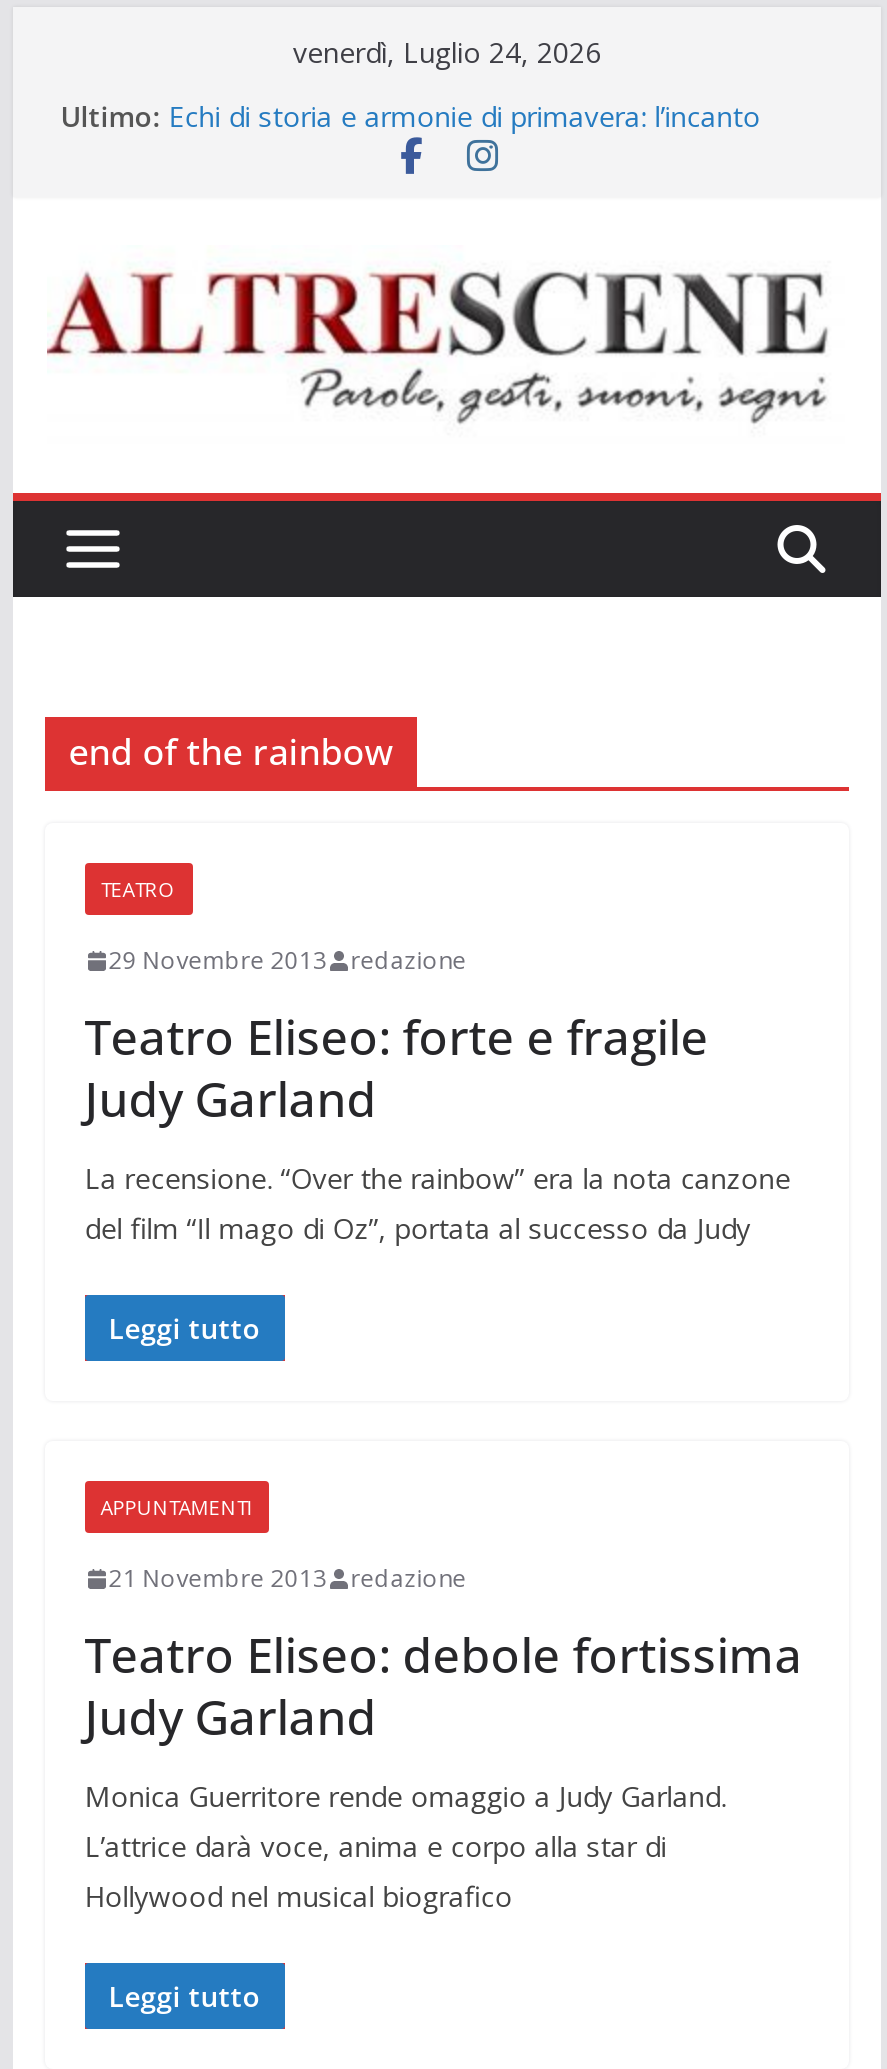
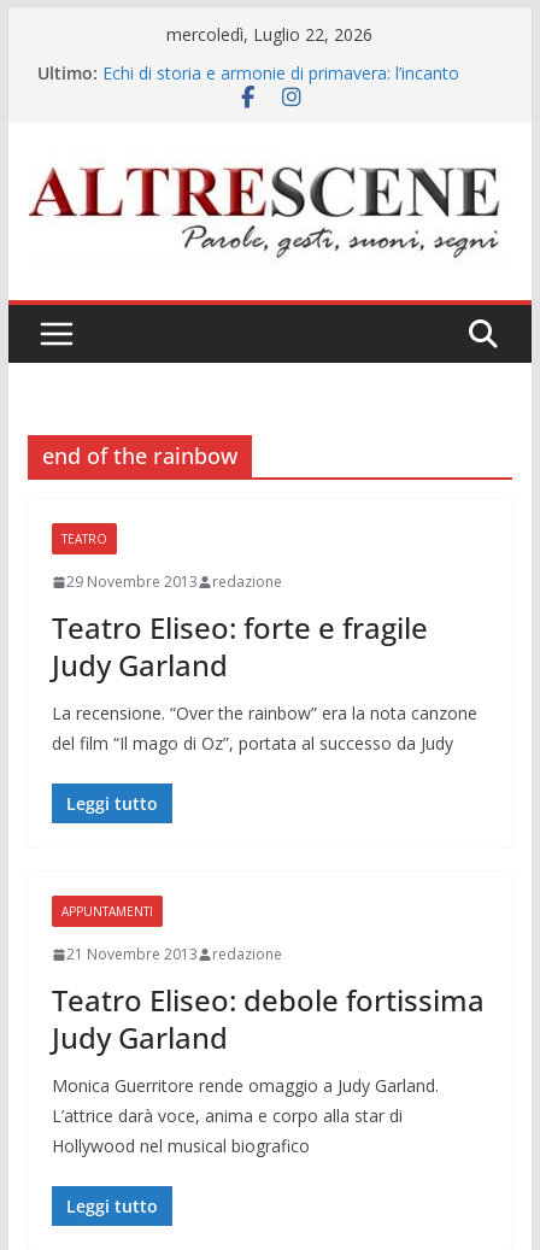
- venerdì, Luglio 24, 2026
+ mercoledì, Luglio 22, 2026
